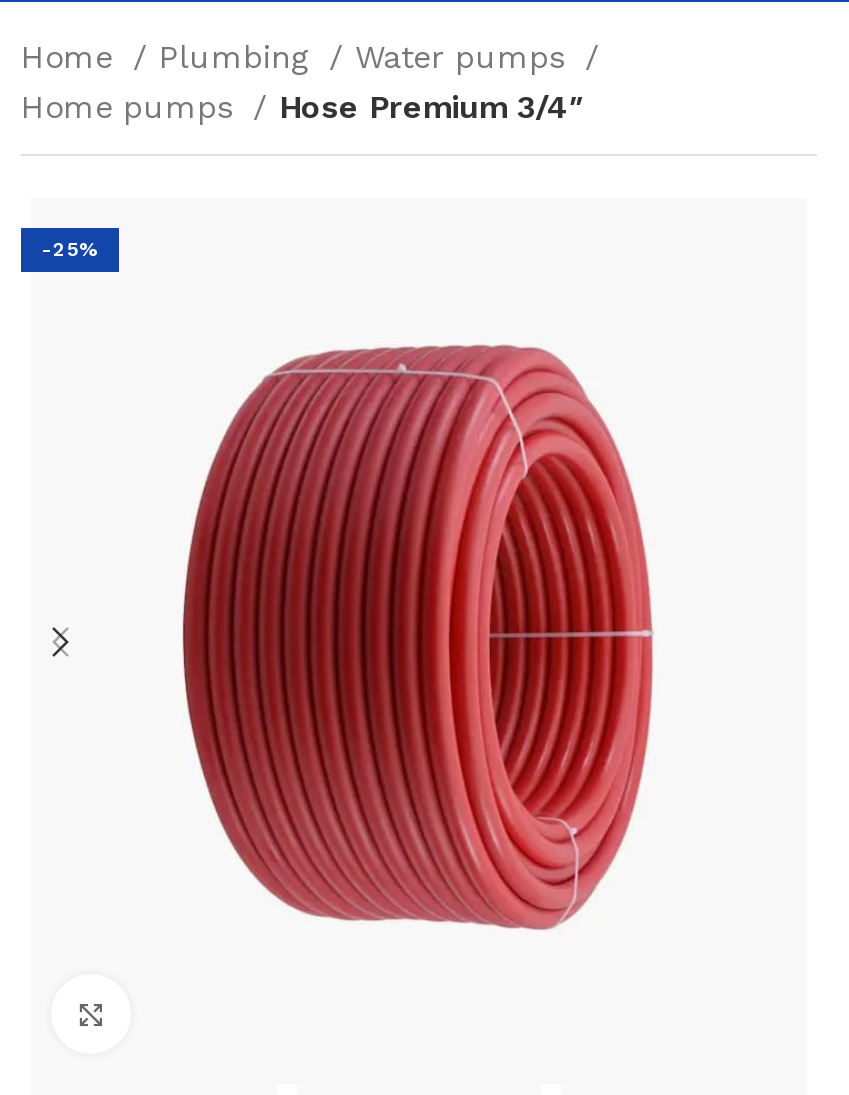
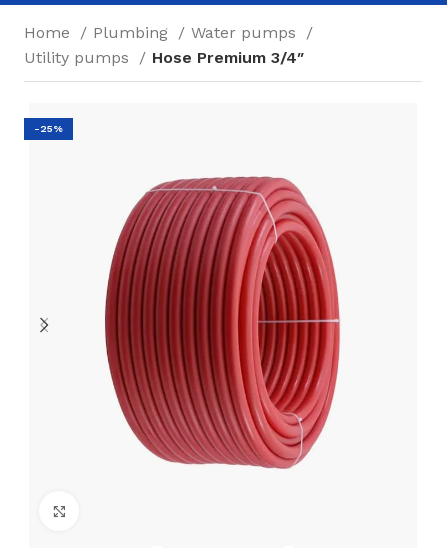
- Home pumps
+ Utility pumps
